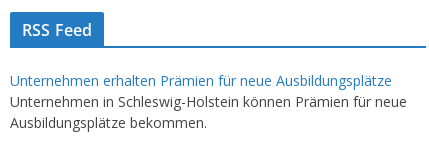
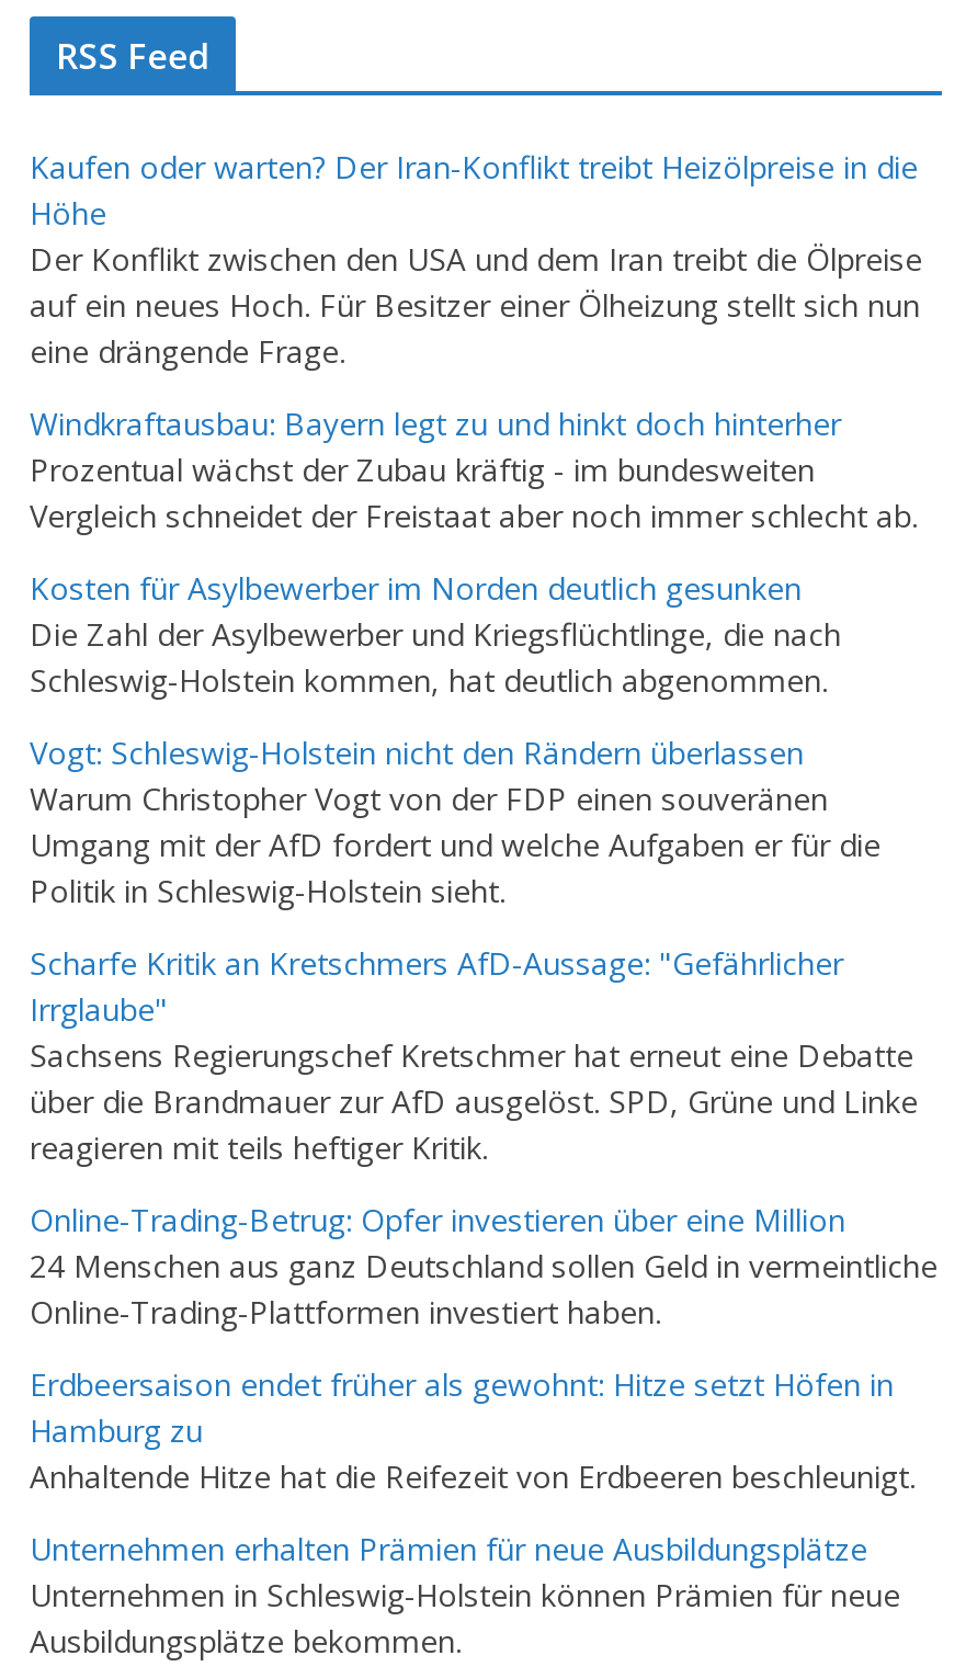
+ Kaufen oder warten? Der Iran-Konflikt treibt Heizölpreise in die
+ Höhe
+ Der Konflikt zwischen den USA und dem Iran treibt die Ölpreise
+ auf ein neues Hoch. Für Besitzer einer Ölheizung stellt sich nun
+ eine drängende Frage.
+ Windkraftausbau: Bayern legt zu und hinkt doch hinterher
+ Prozentual wächst der Zubau kräftig - im bundesweiten
+ Vergleich schneidet der Freistaat aber noch immer schlecht ab.
+ Kosten für Asylbewerber im Norden deutlich gesunken
+ Die Zahl der Asylbewerber und Kriegsflüchtlinge, die nach
+ Schleswig-Holstein kommen, hat deutlich abgenommen.
+ Vogt: Schleswig-Holstein nicht den Rändern überlassen
+ Warum Christopher Vogt von der FDP einen souveränen
+ Umgang mit der AfD fordert und welche Aufgaben er für die
+ Politik in Schleswig-Holstein sieht.
+ Scharfe Kritik an Kretschmers AfD-Aussage: "Gefährlicher
+ Irrglaube"
+ Sachsens Regierungschef Kretschmer hat erneut eine Debatte
+ über die Brandmauer zur AfD ausgelöst. SPD, Grüne und Linke
+ reagieren mit teils heftiger Kritik.
+ Online-Trading-Betrug: Opfer investieren über eine Million
+ 24 Menschen aus ganz Deutschland sollen Geld in vermeintliche
+ Online-Trading-Plattformen investiert haben.
+ Erdbeersaison endet früher als gewohnt: Hitze setzt Höfen in
+ Hamburg zu
+ Anhaltende Hitze hat die Reifezeit von Erdbeeren beschleunigt.
